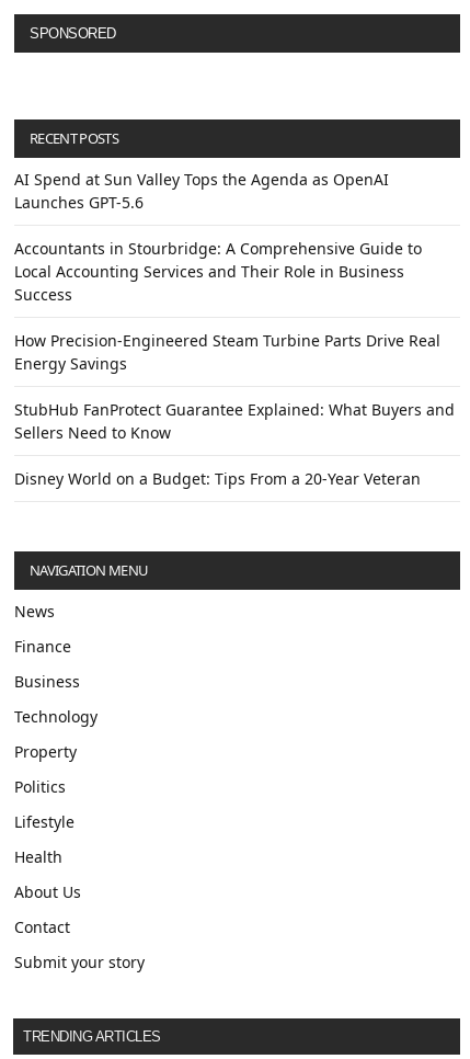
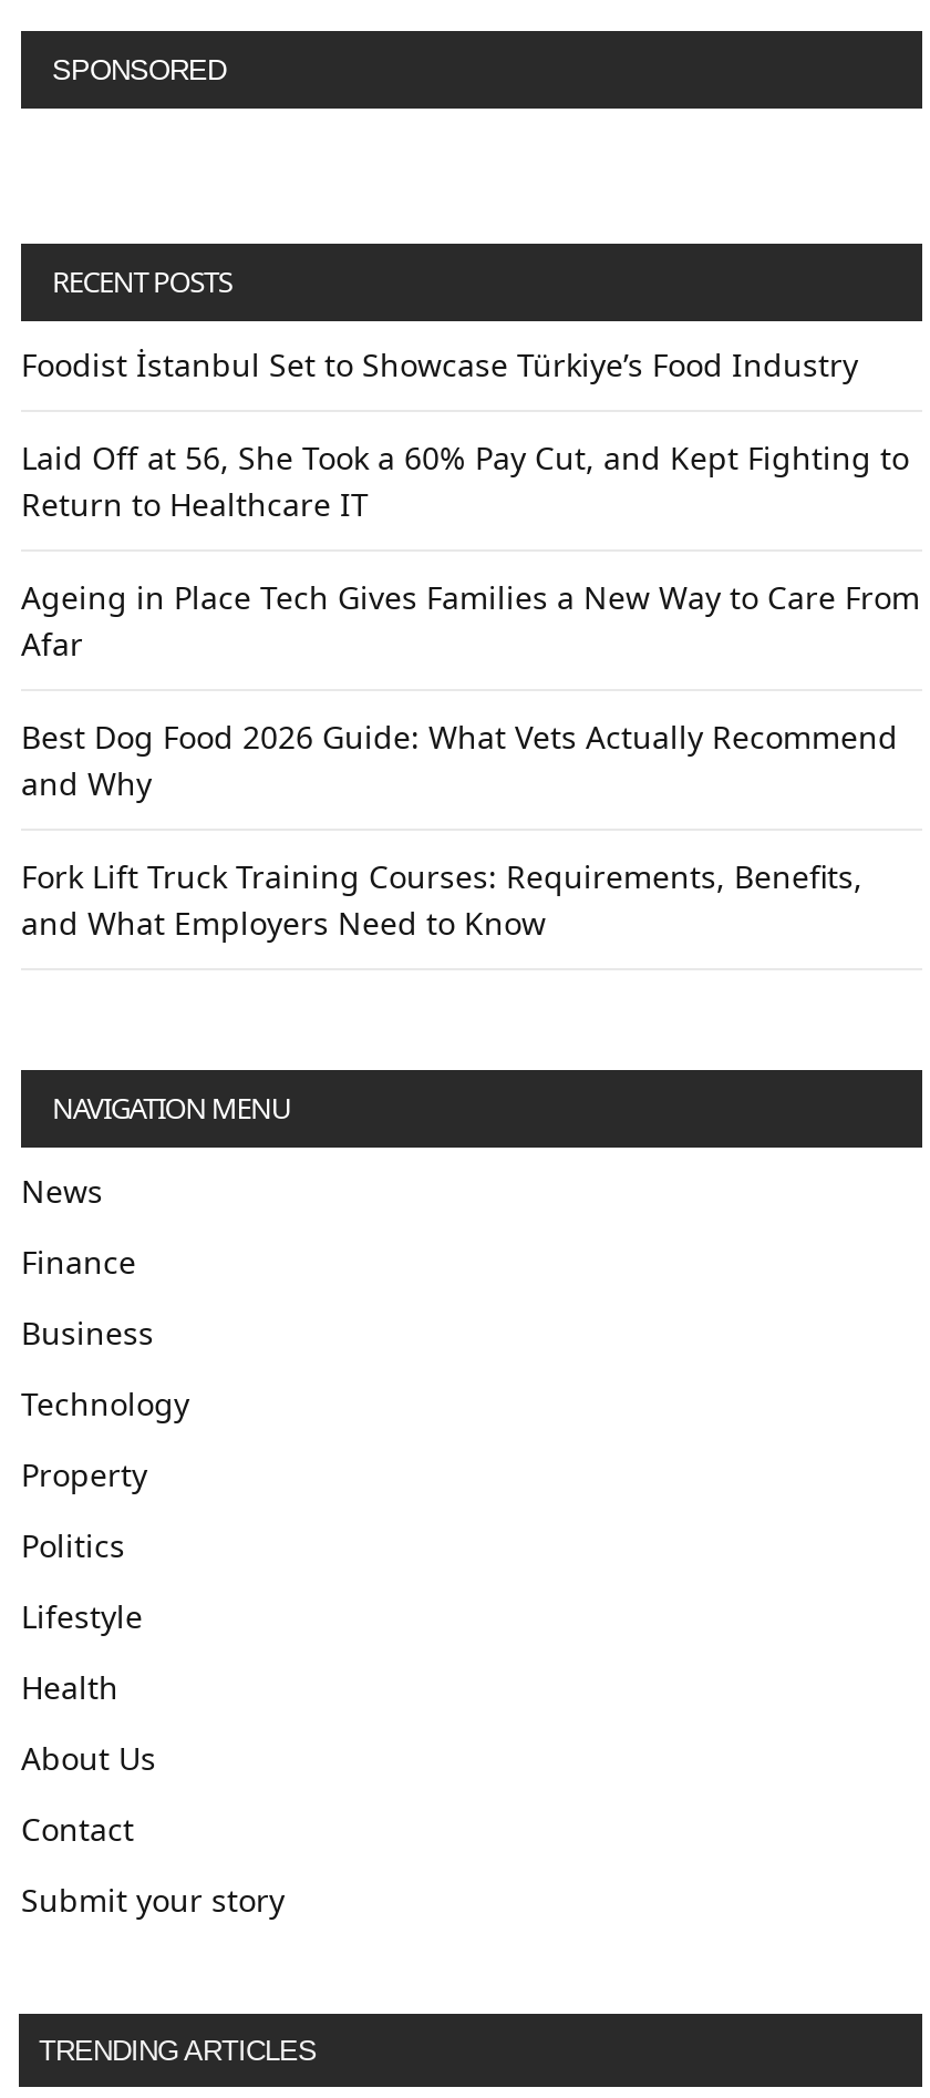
- AI Spend at Sun Valley Tops the Agenda as OpenAI
- Launches GPT-5.6
+ Foodist İstanbul Set to Showcase Türkiye’s Food Industry

- Accountants in Stourbridge: A Comprehensive Guide to
- Local Accounting Services and Their Role in Business
- Success
+ Laid Off at 56, She Took a 60% Pay Cut, and Kept Fighting to
+ Return to Healthcare IT

- How Precision-Engineered Steam Turbine Parts Drive Real
- Energy Savings
+ Ageing in Place Tech Gives Families a New Way to Care From
+ Afar

- StubHub FanProtect Guarantee Explained: What Buyers and
- Sellers Need to Know
+ Best Dog Food 2026 Guide: What Vets Actually Recommend
+ and Why

- Disney World on a Budget: Tips From a 20-Year Veteran
+ Fork Lift Truck Training Courses: Requirements, Benefits,
+ and What Employers Need to Know
